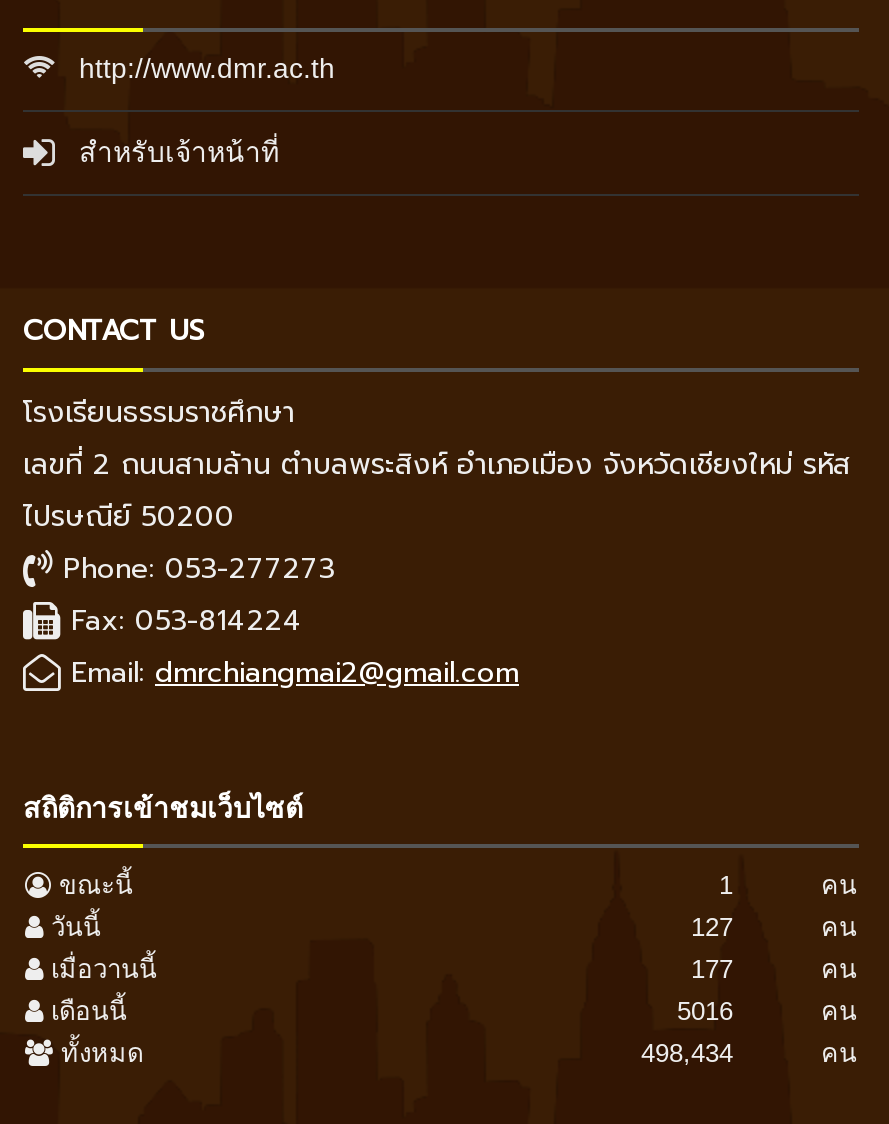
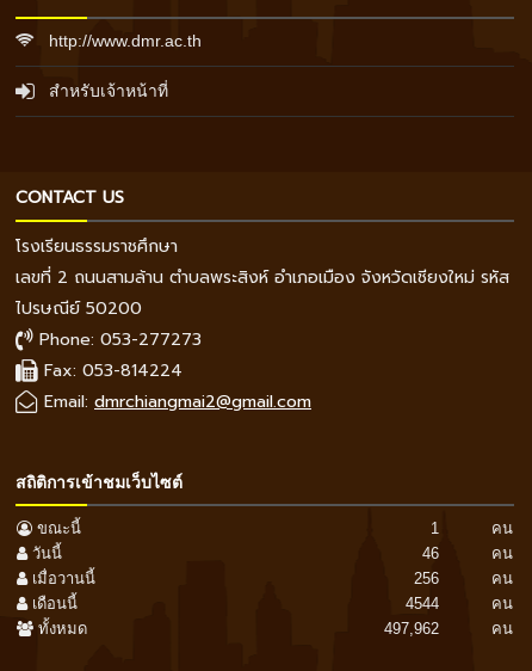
- 127
+ 46

- 177
+ 256

- 5016
+ 4544

- 498,434
+ 497,962
